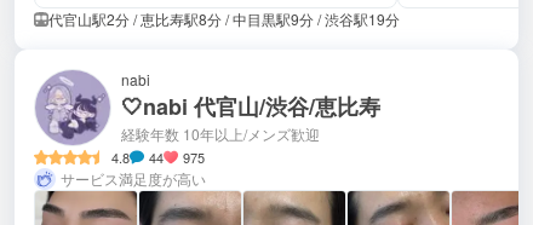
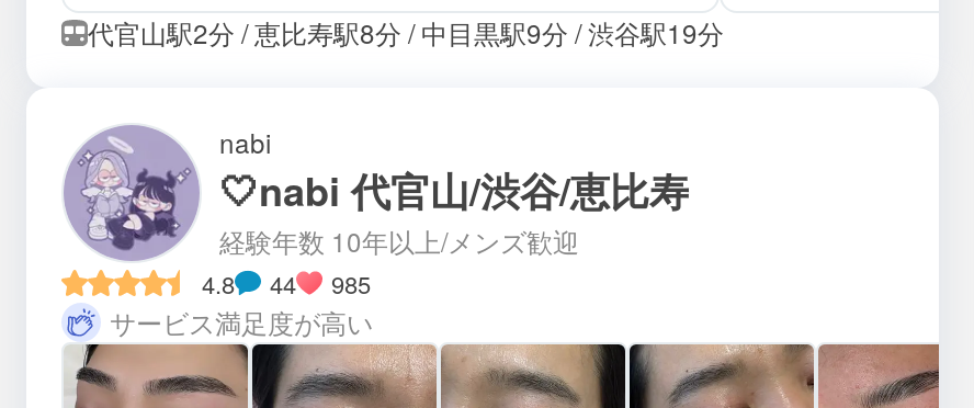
- 4.8 44 975
+ 4.8 44 985
